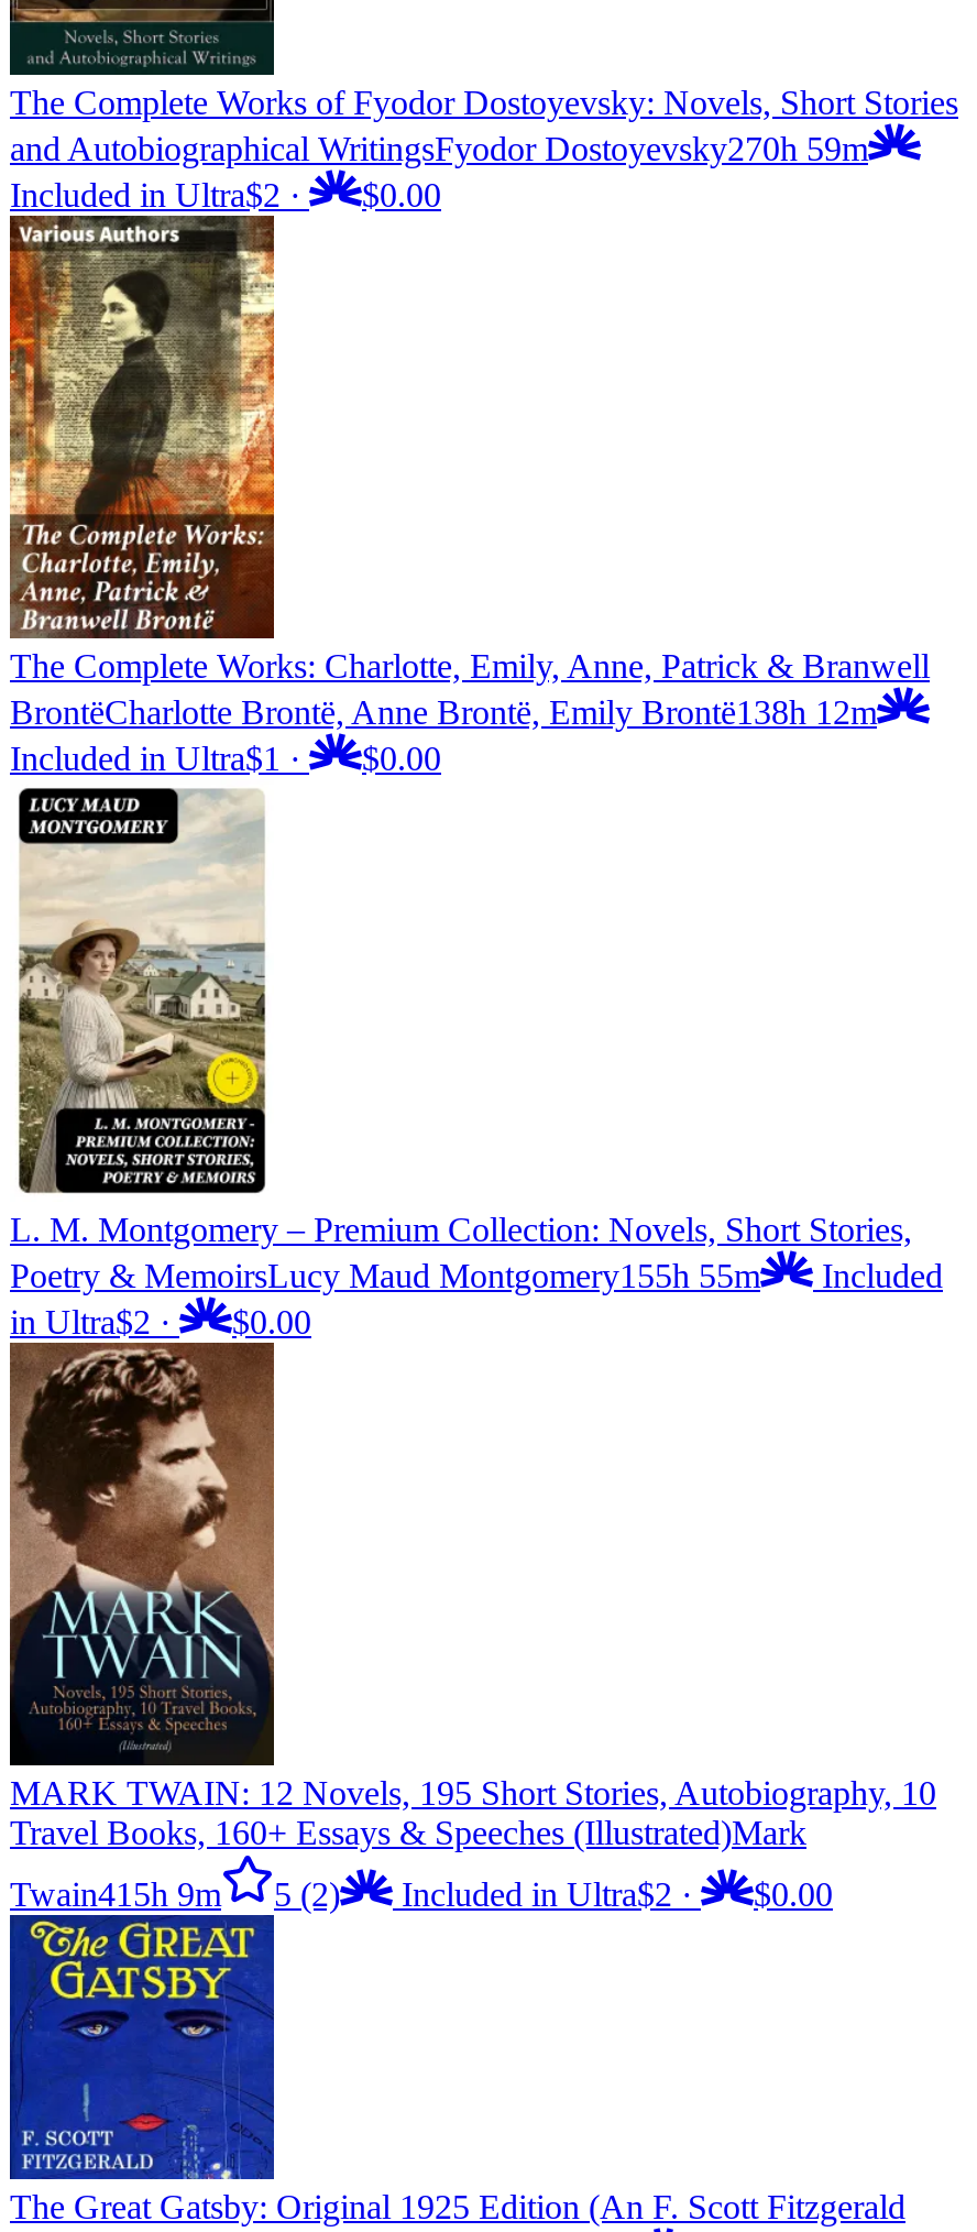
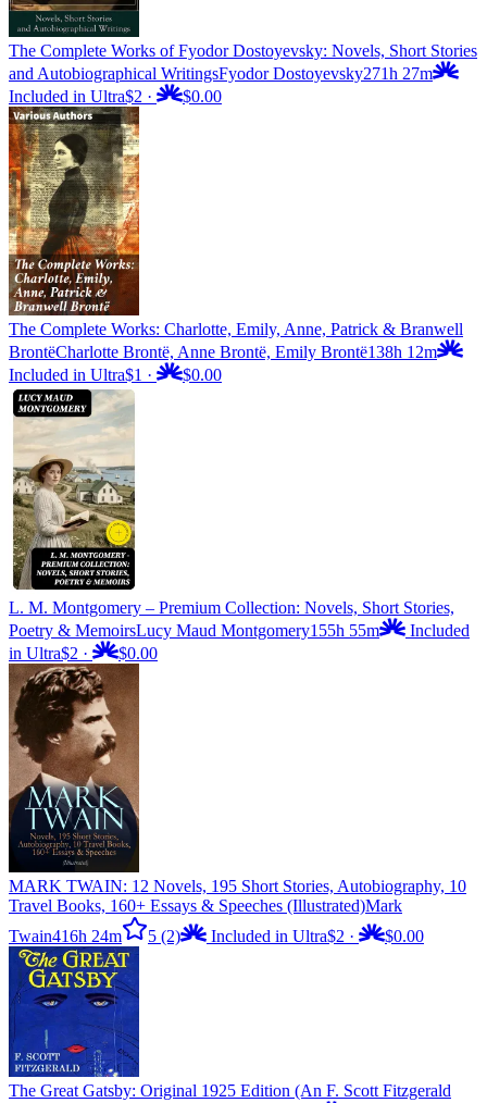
- and Autobiographical WritingsFyodor Dostoyevsky270h 59m
+ and Autobiographical WritingsFyodor Dostoyevsky271h 27m

- Twain415h 9m 5 (2) Included in Ultra$2 · $0.00
+ Twain416h 24m 5 (2) Included in Ultra$2 · $0.00
